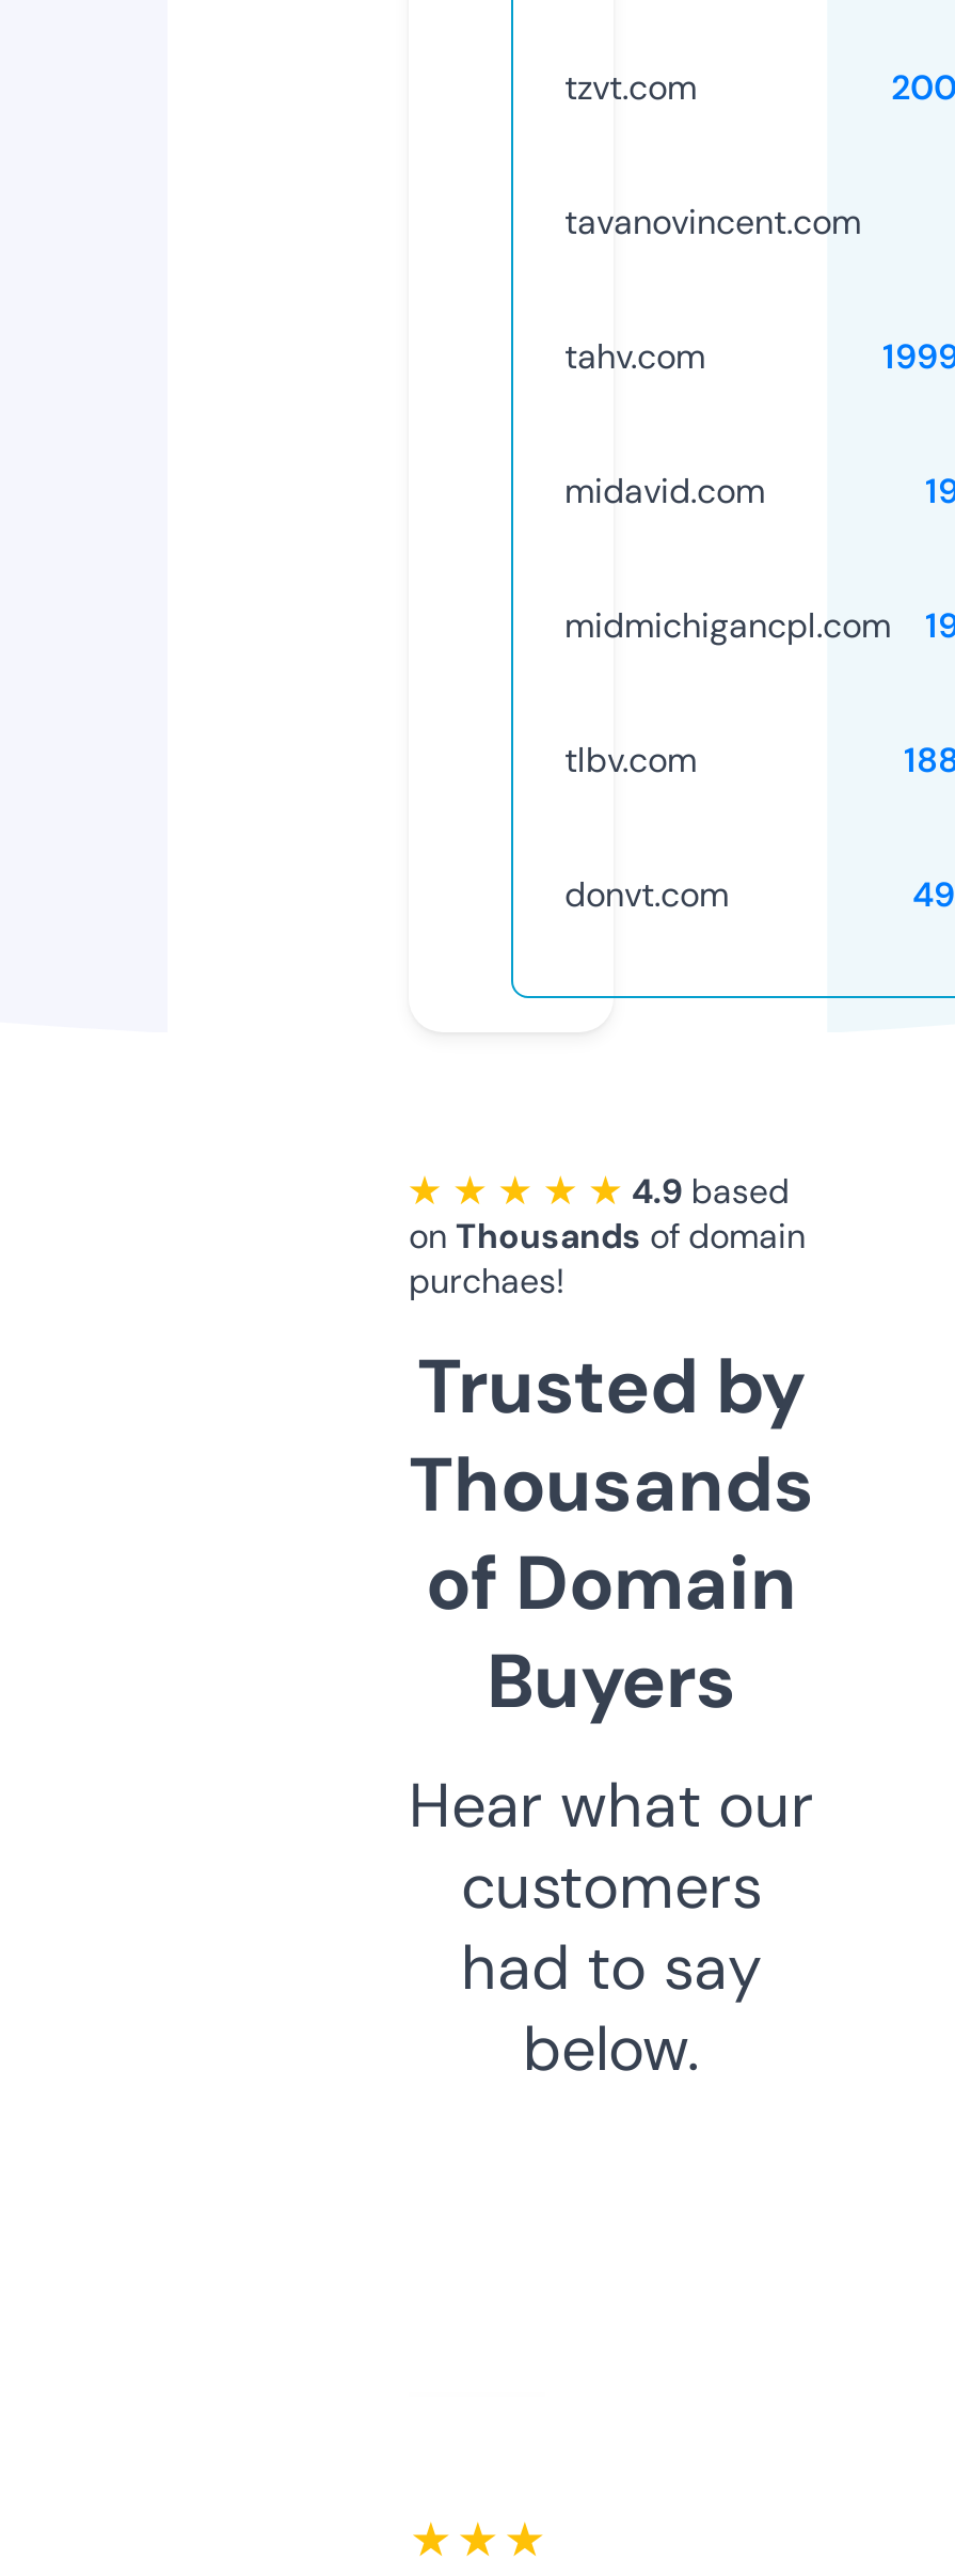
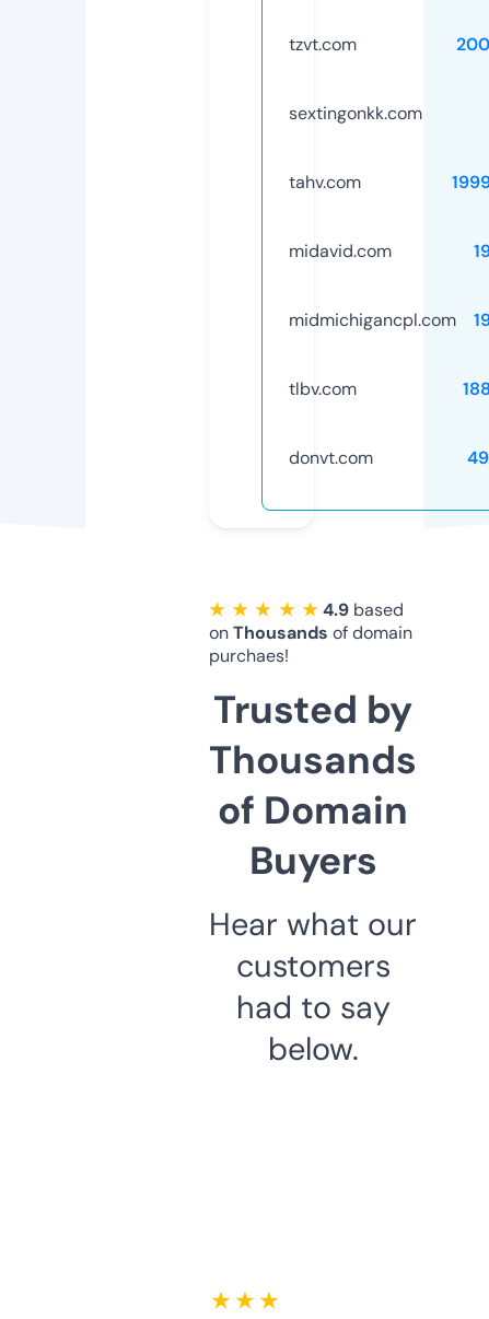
- tavanovincent.com
+ sextingonkk.com
